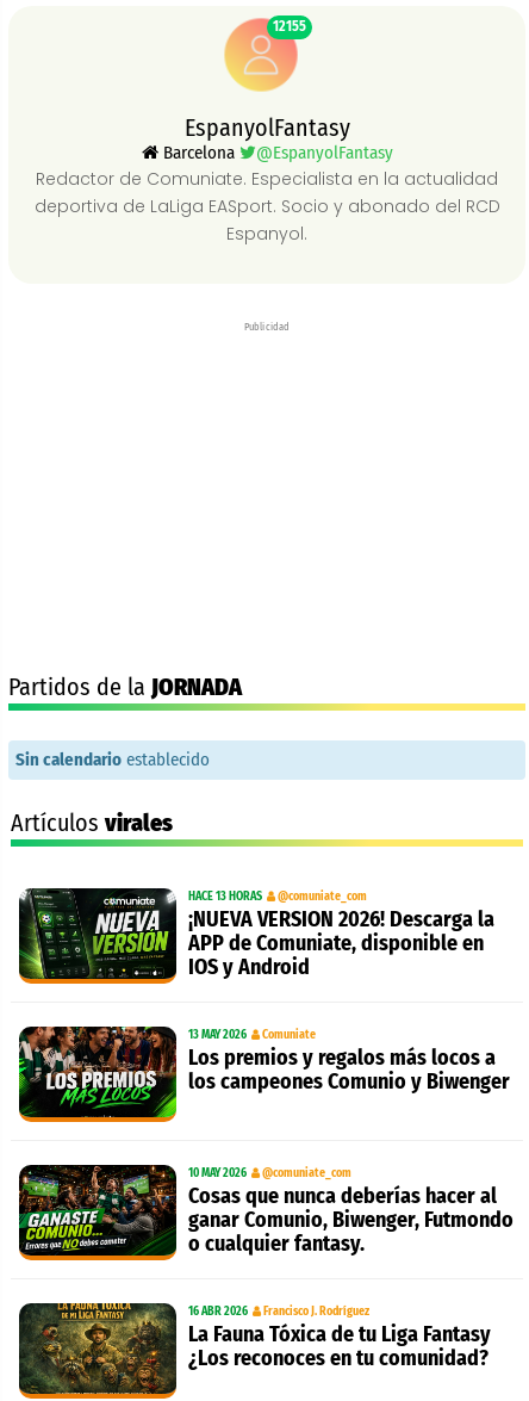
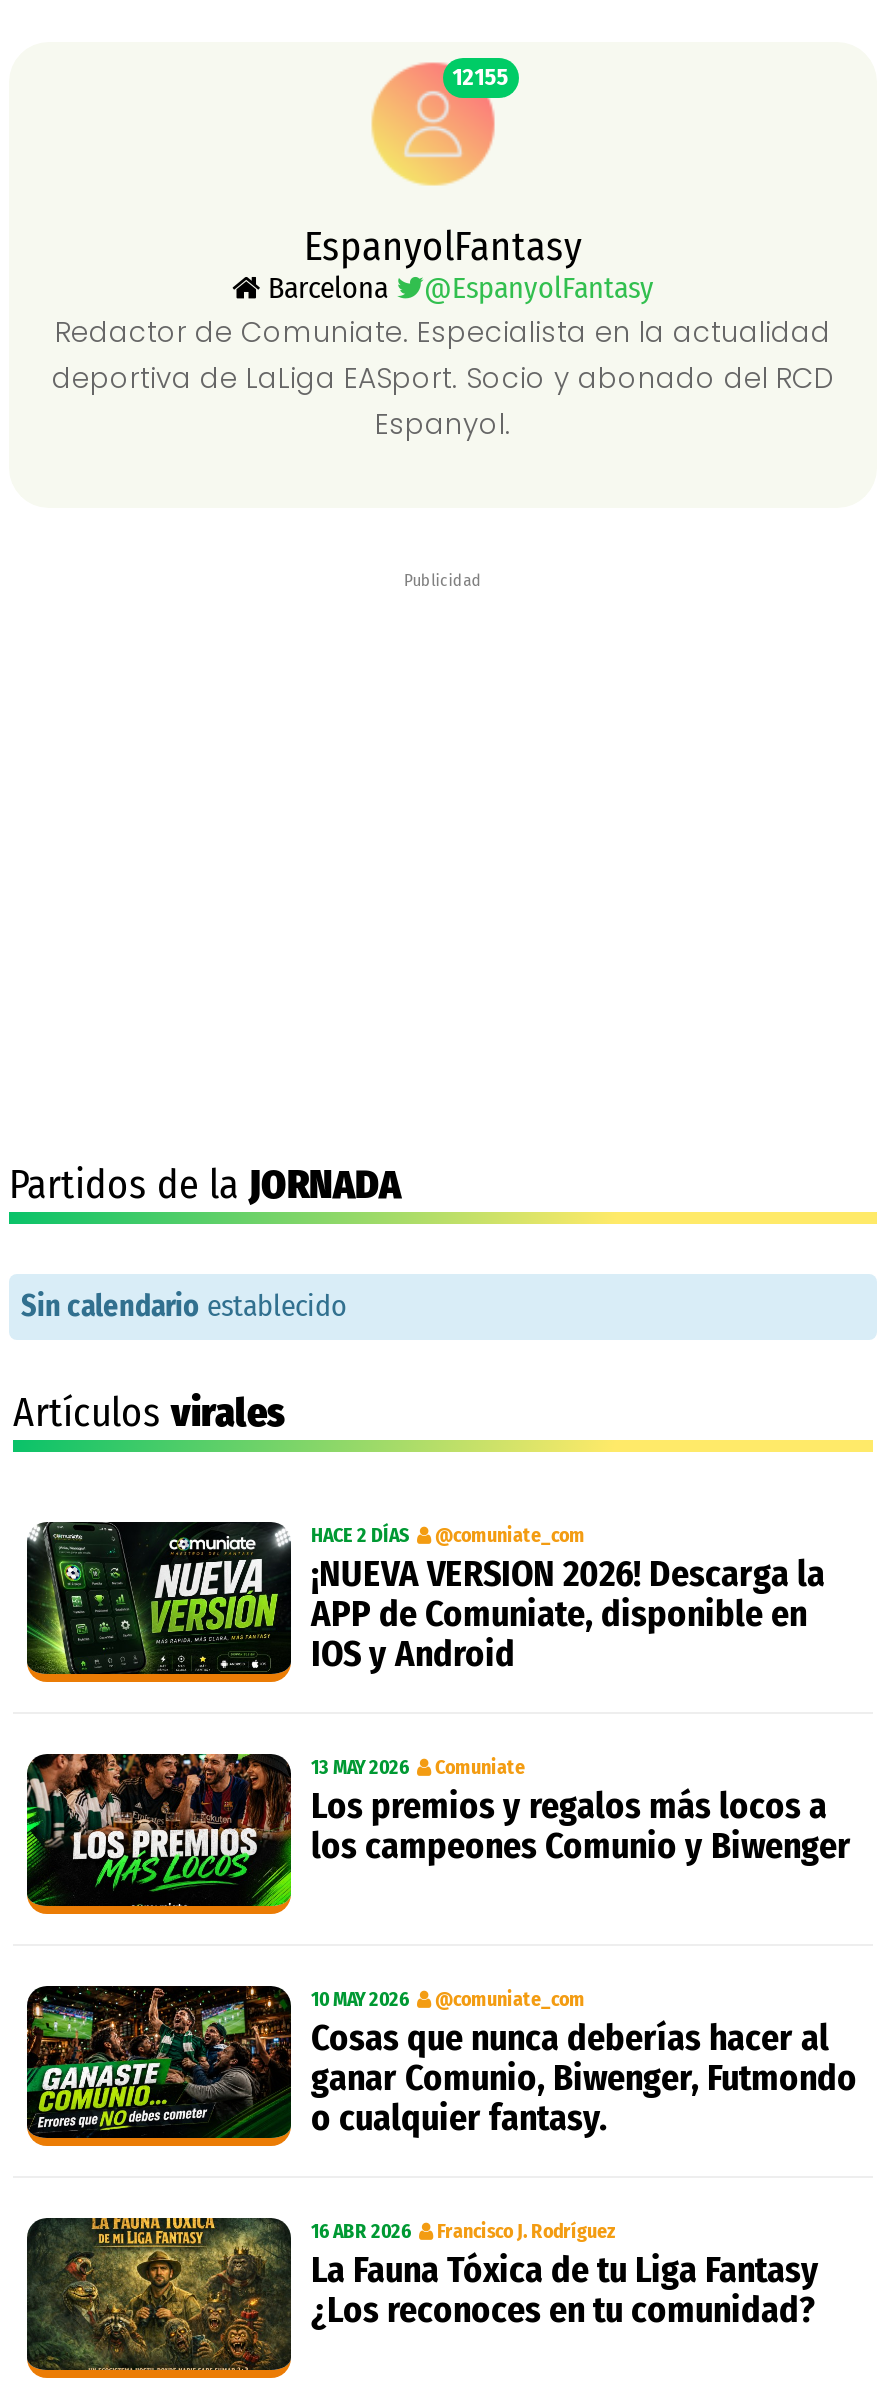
- HACE 13 HORAS @comuniate_com
+ HACE 2 DÍAS @comuniate_com
